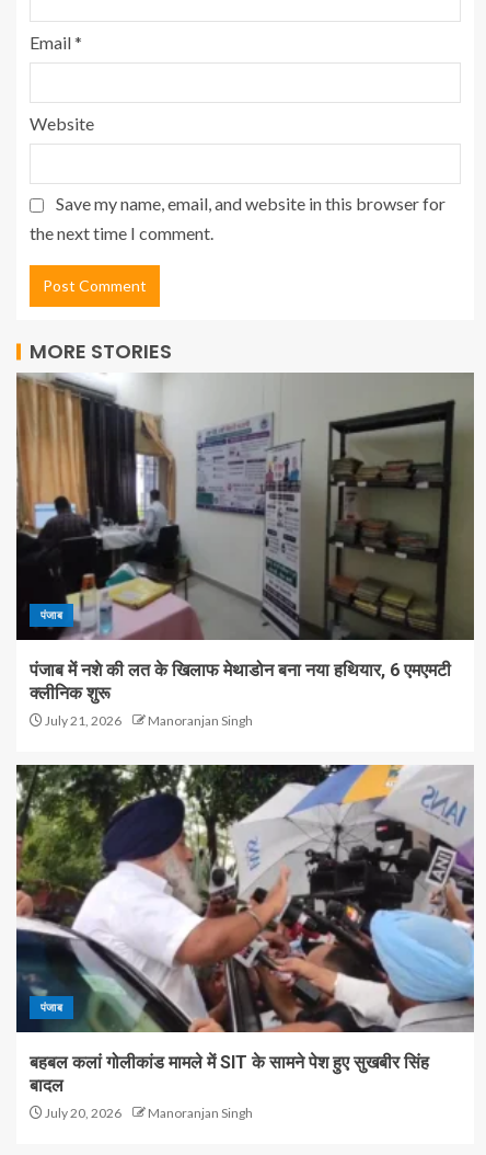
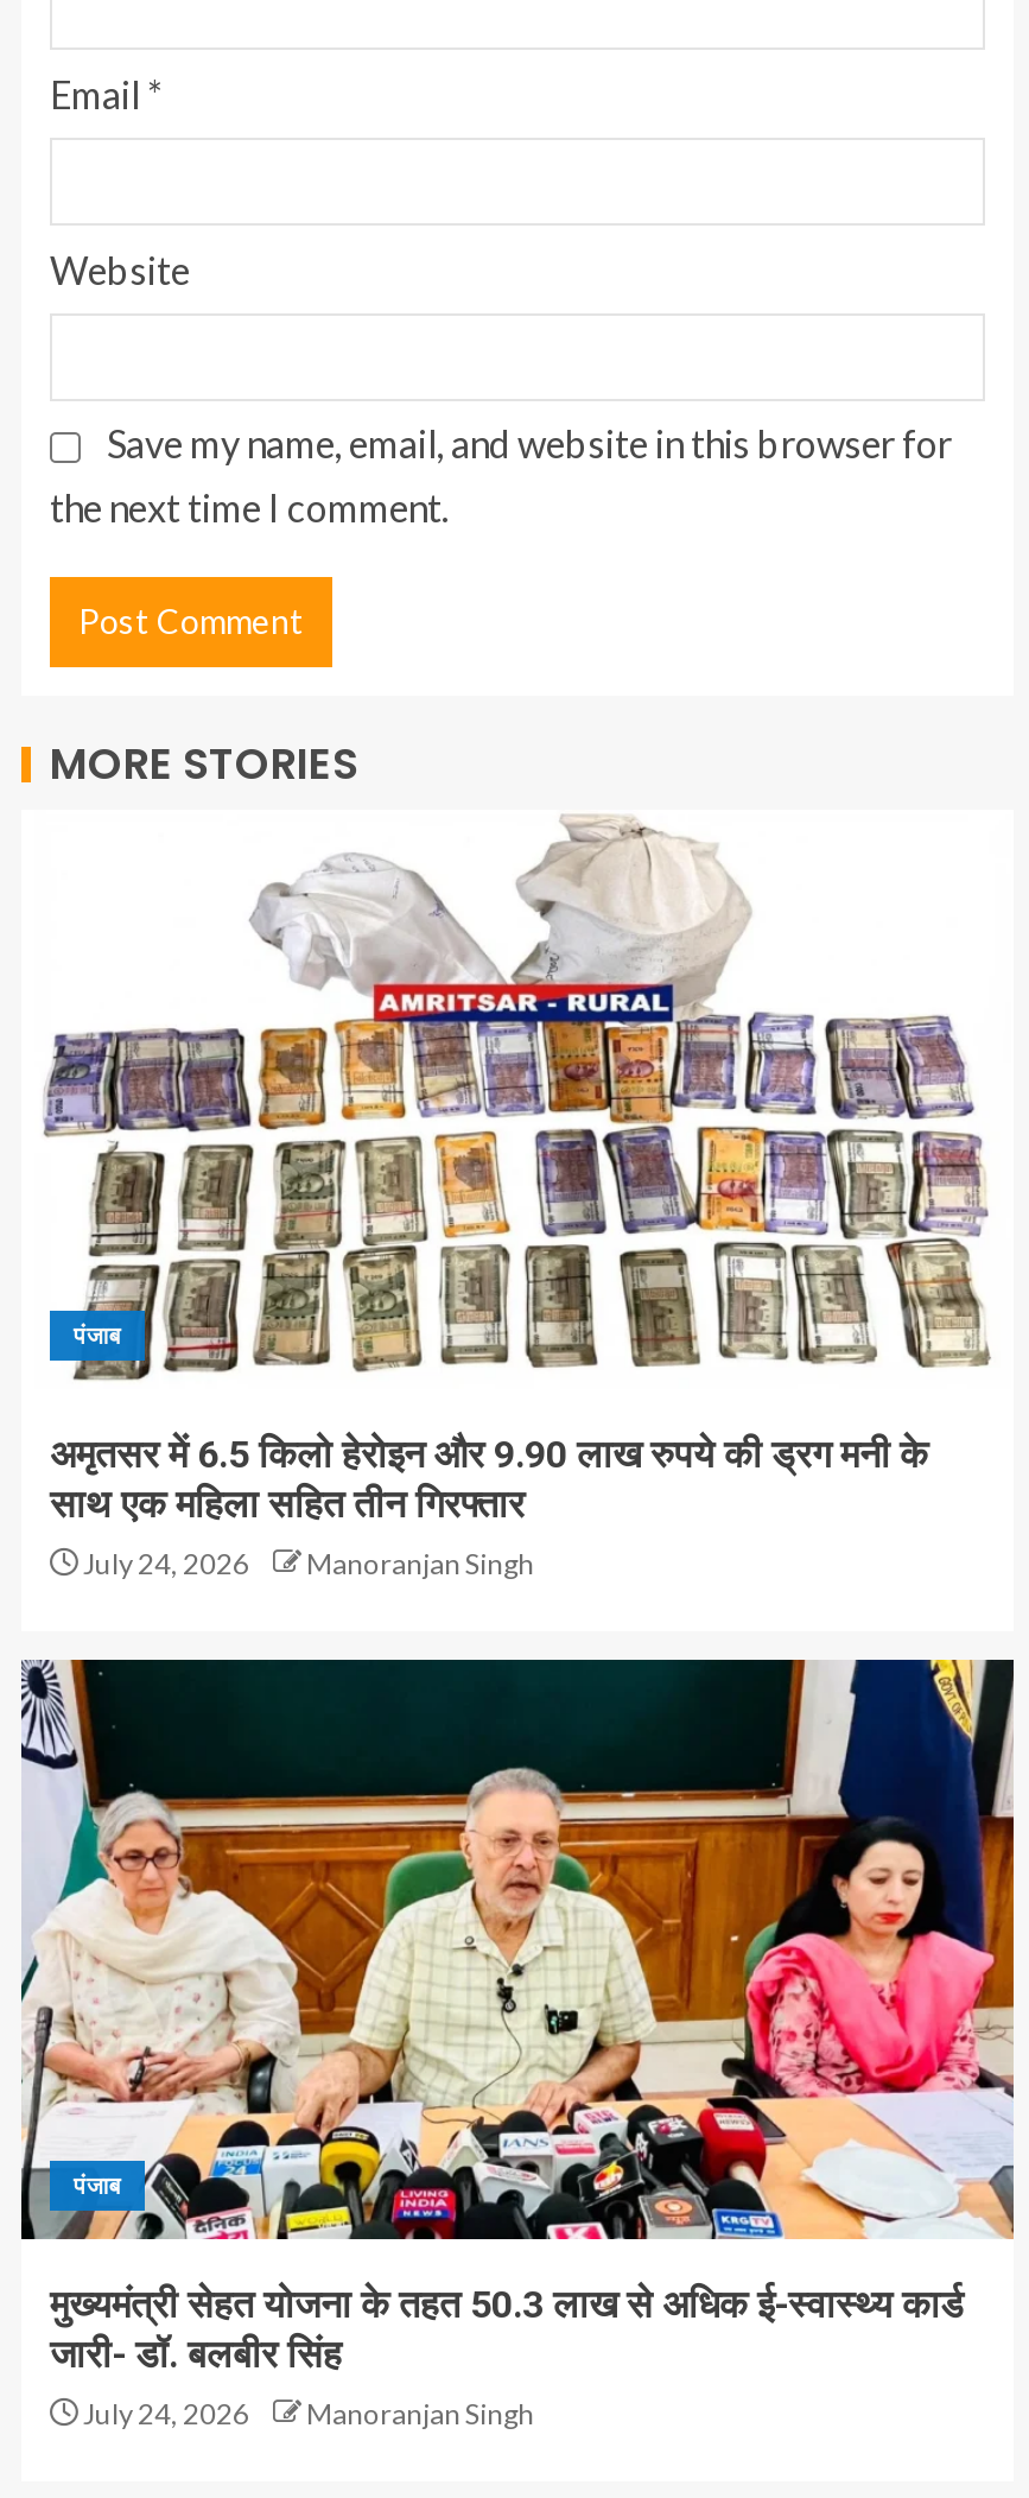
- [image]
- पंजाब में नशे की लत के खिलाफ मेथाडोन बना नया हथियार, 6 एमएमटी
- क्लीनिक शुरू
- July 21, 2026
+ [image]
+ अमृतसर में 6.5 किलो हेरोइन और 9.90 लाख रुपये की ड्रग मनी के
+ साथ एक महिला सहित तीन गिरफ्तार
+ July 24, 2026

- [image]
- बहबल कलां गोलीकांड मामले में SIT के सामने पेश हुए सुखबीर सिंह
- बादल
- July 20, 2026
+ [image]
+ मुख्यमंत्री सेहत योजना के तहत 50.3 लाख से अधिक ई-स्वास्थ्य कार्ड
+ जारी- डॉ. बलबीर सिंह
+ July 24, 2026
